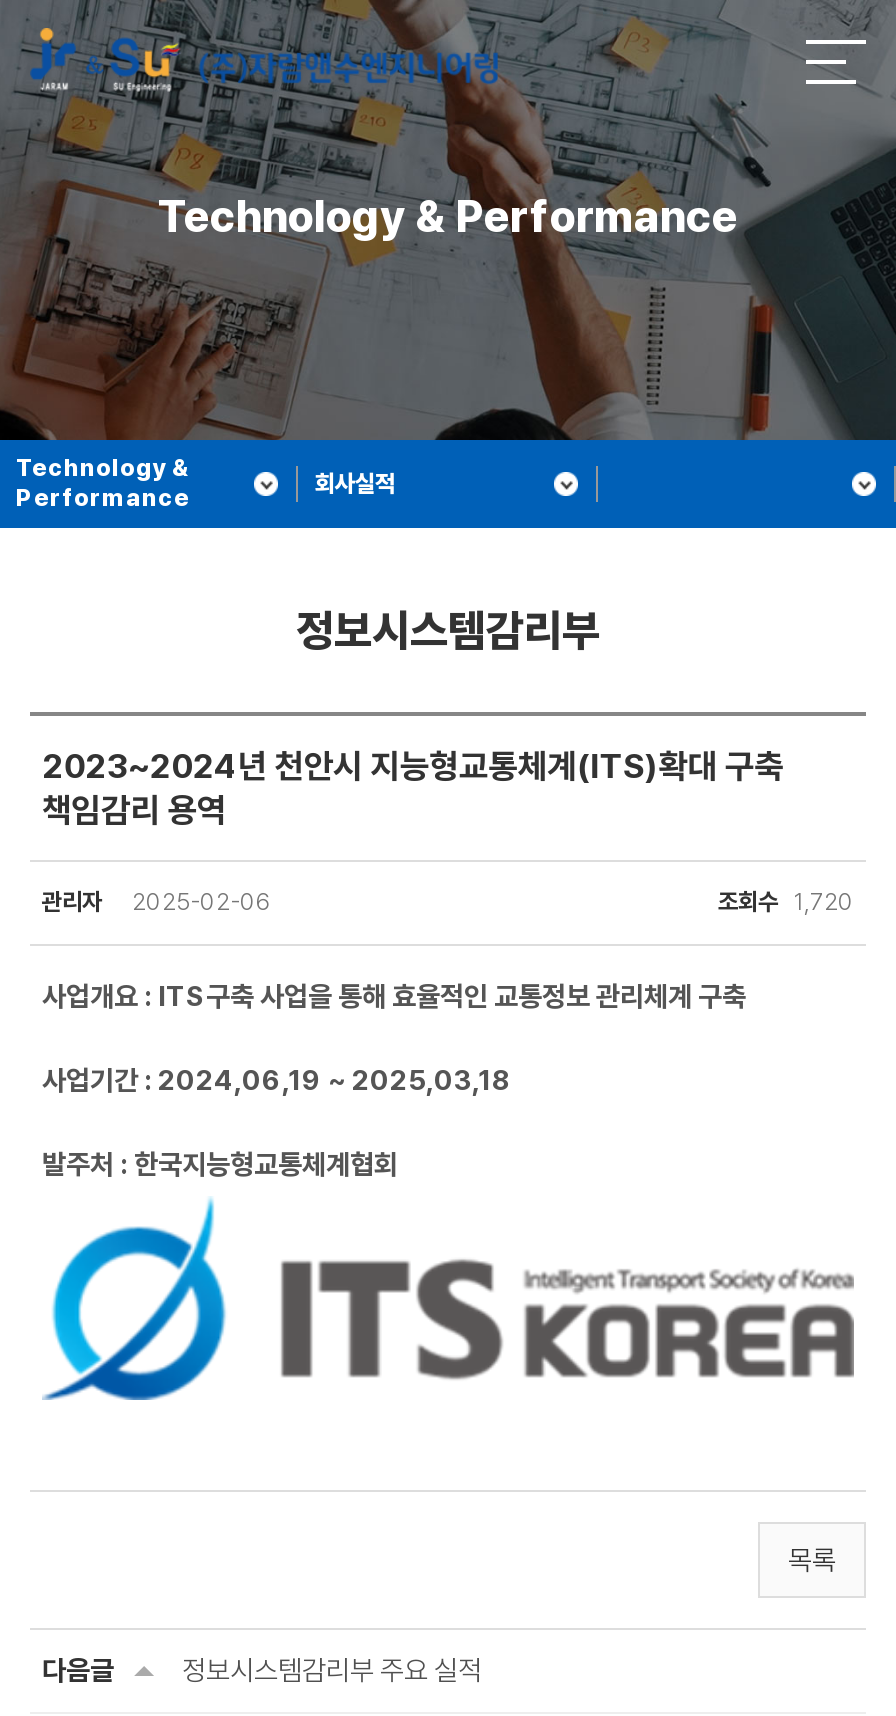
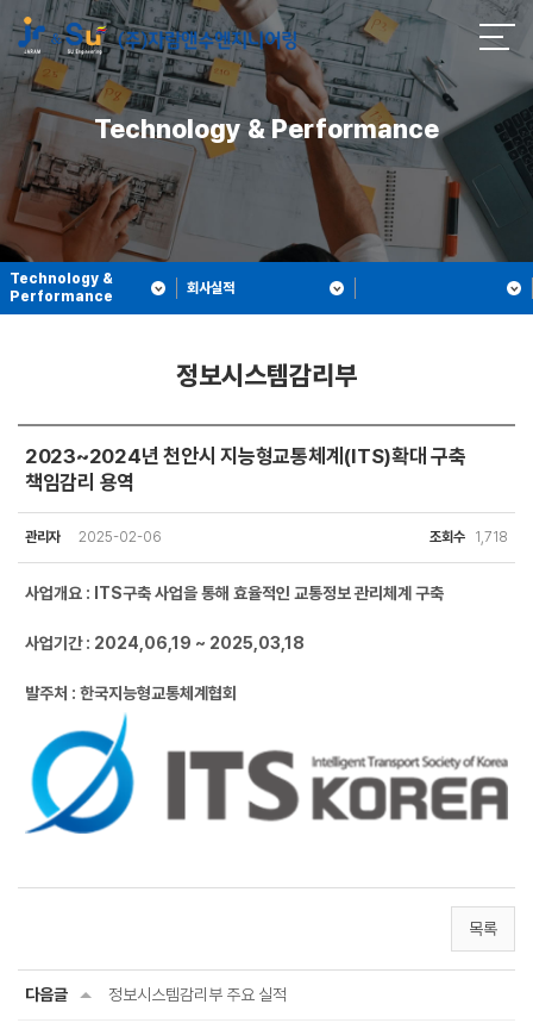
- 조회수 1,720
+ 조회수 1,718
